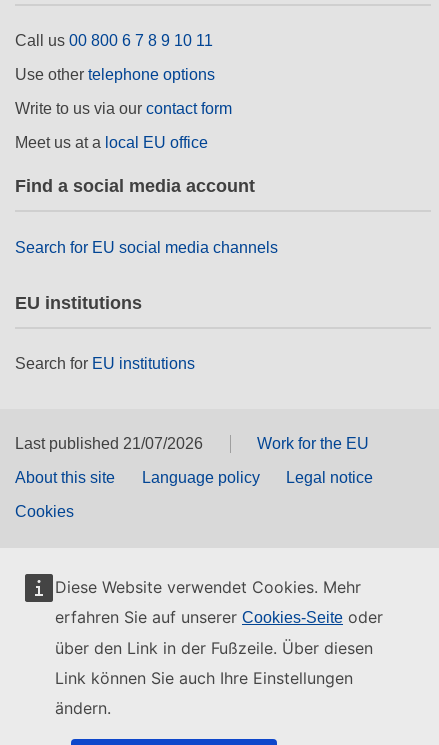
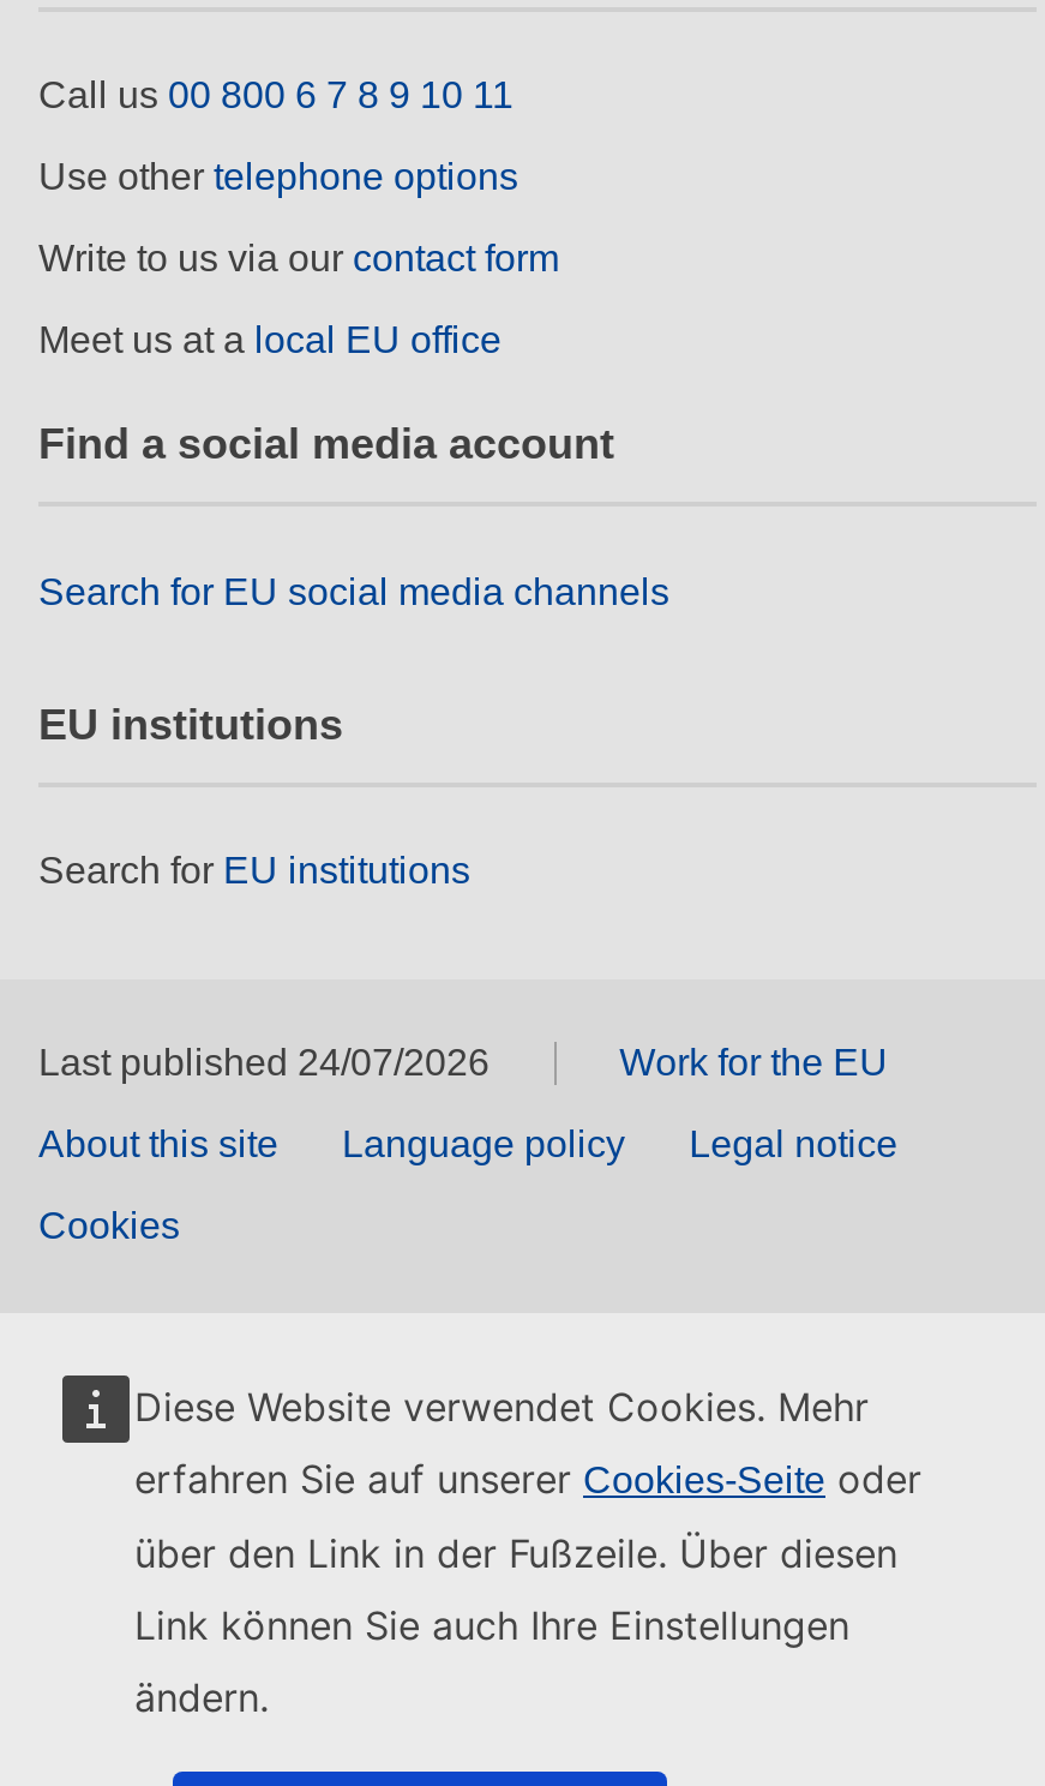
- Last published 21/07/2026
+ Last published 24/07/2026
